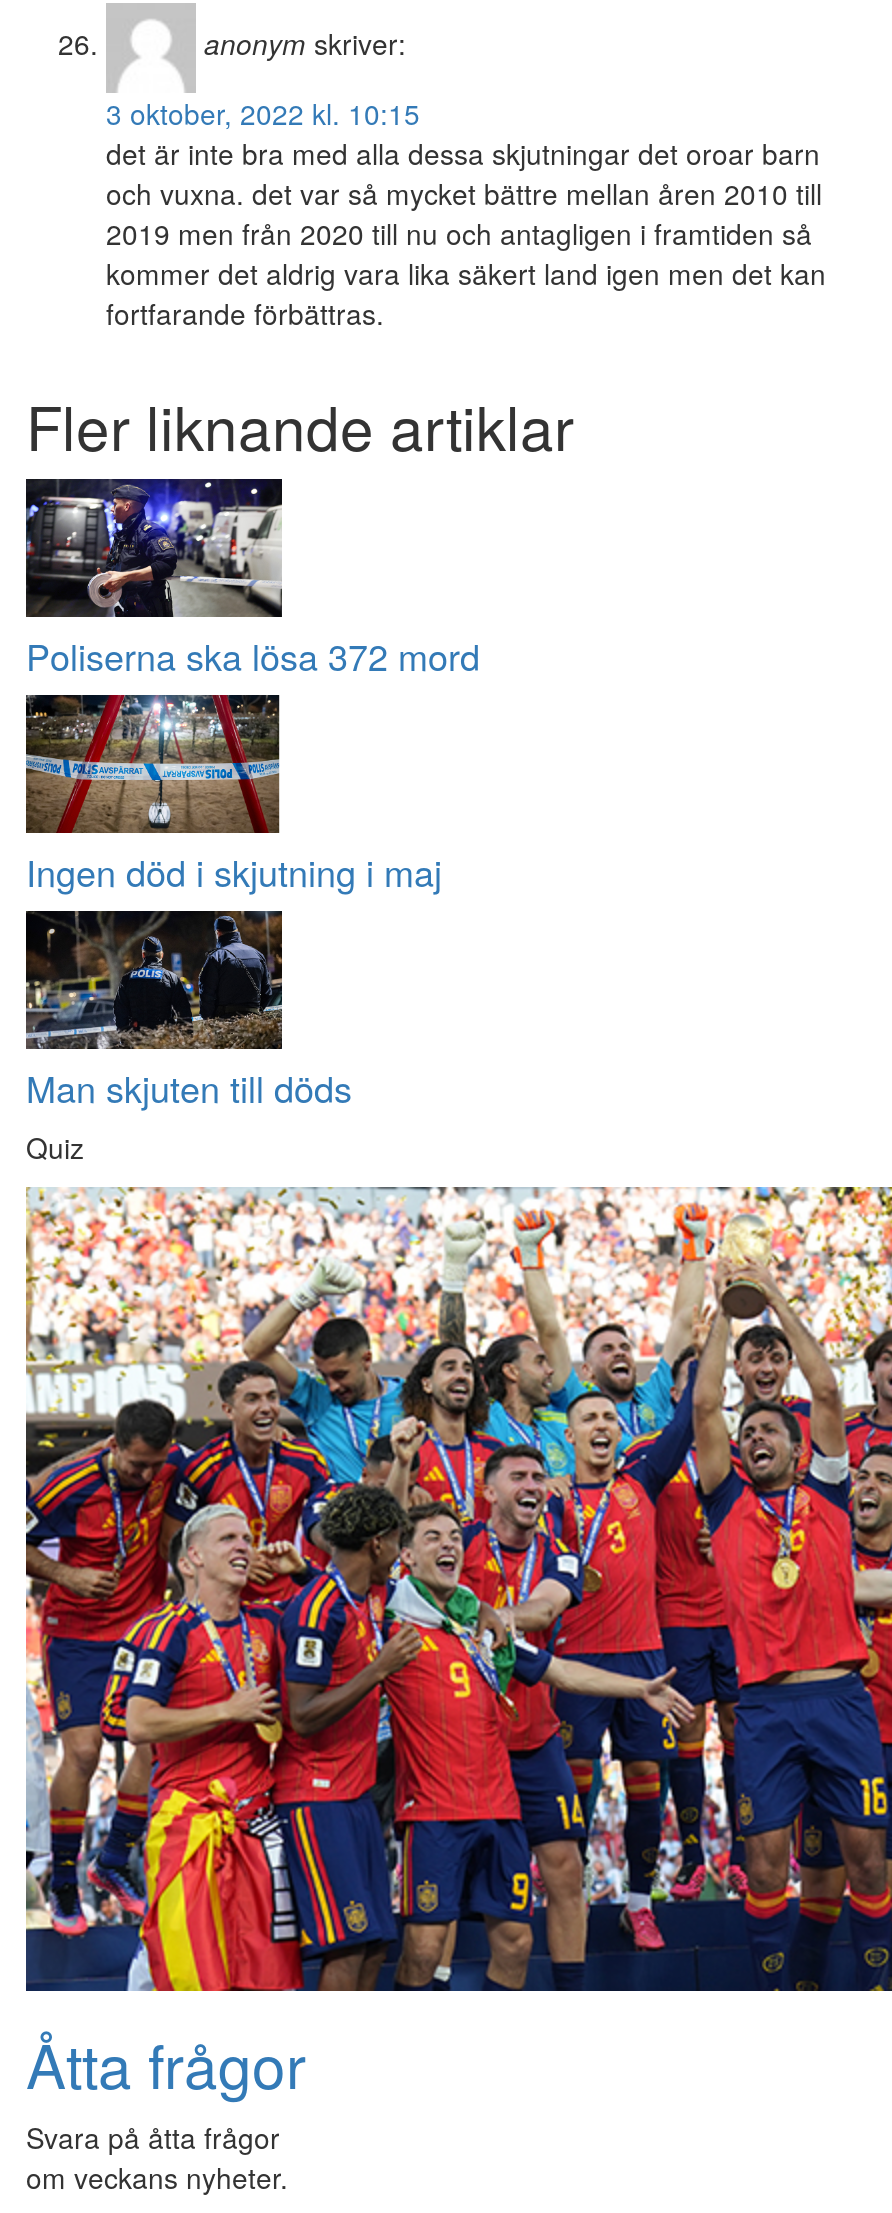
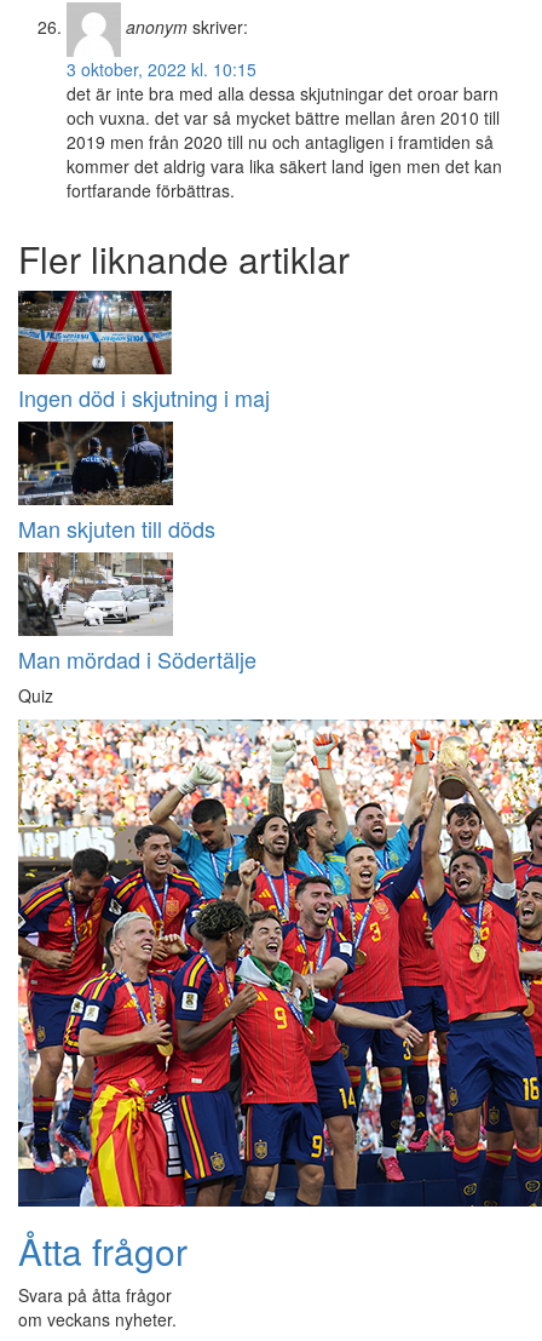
- [image]
- Poliserna ska lösa 372 mord

moved up: [image] | Ingen död i skjutning i maj | Man skjuten till döds

+ [image]
+ Man mördad i Södertälje
